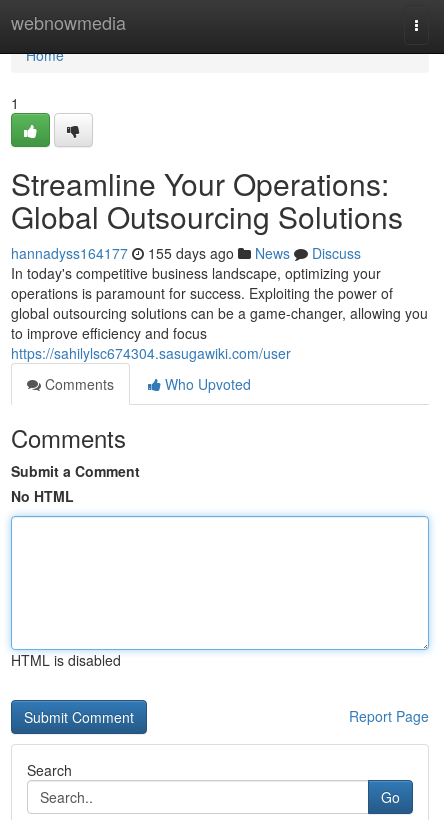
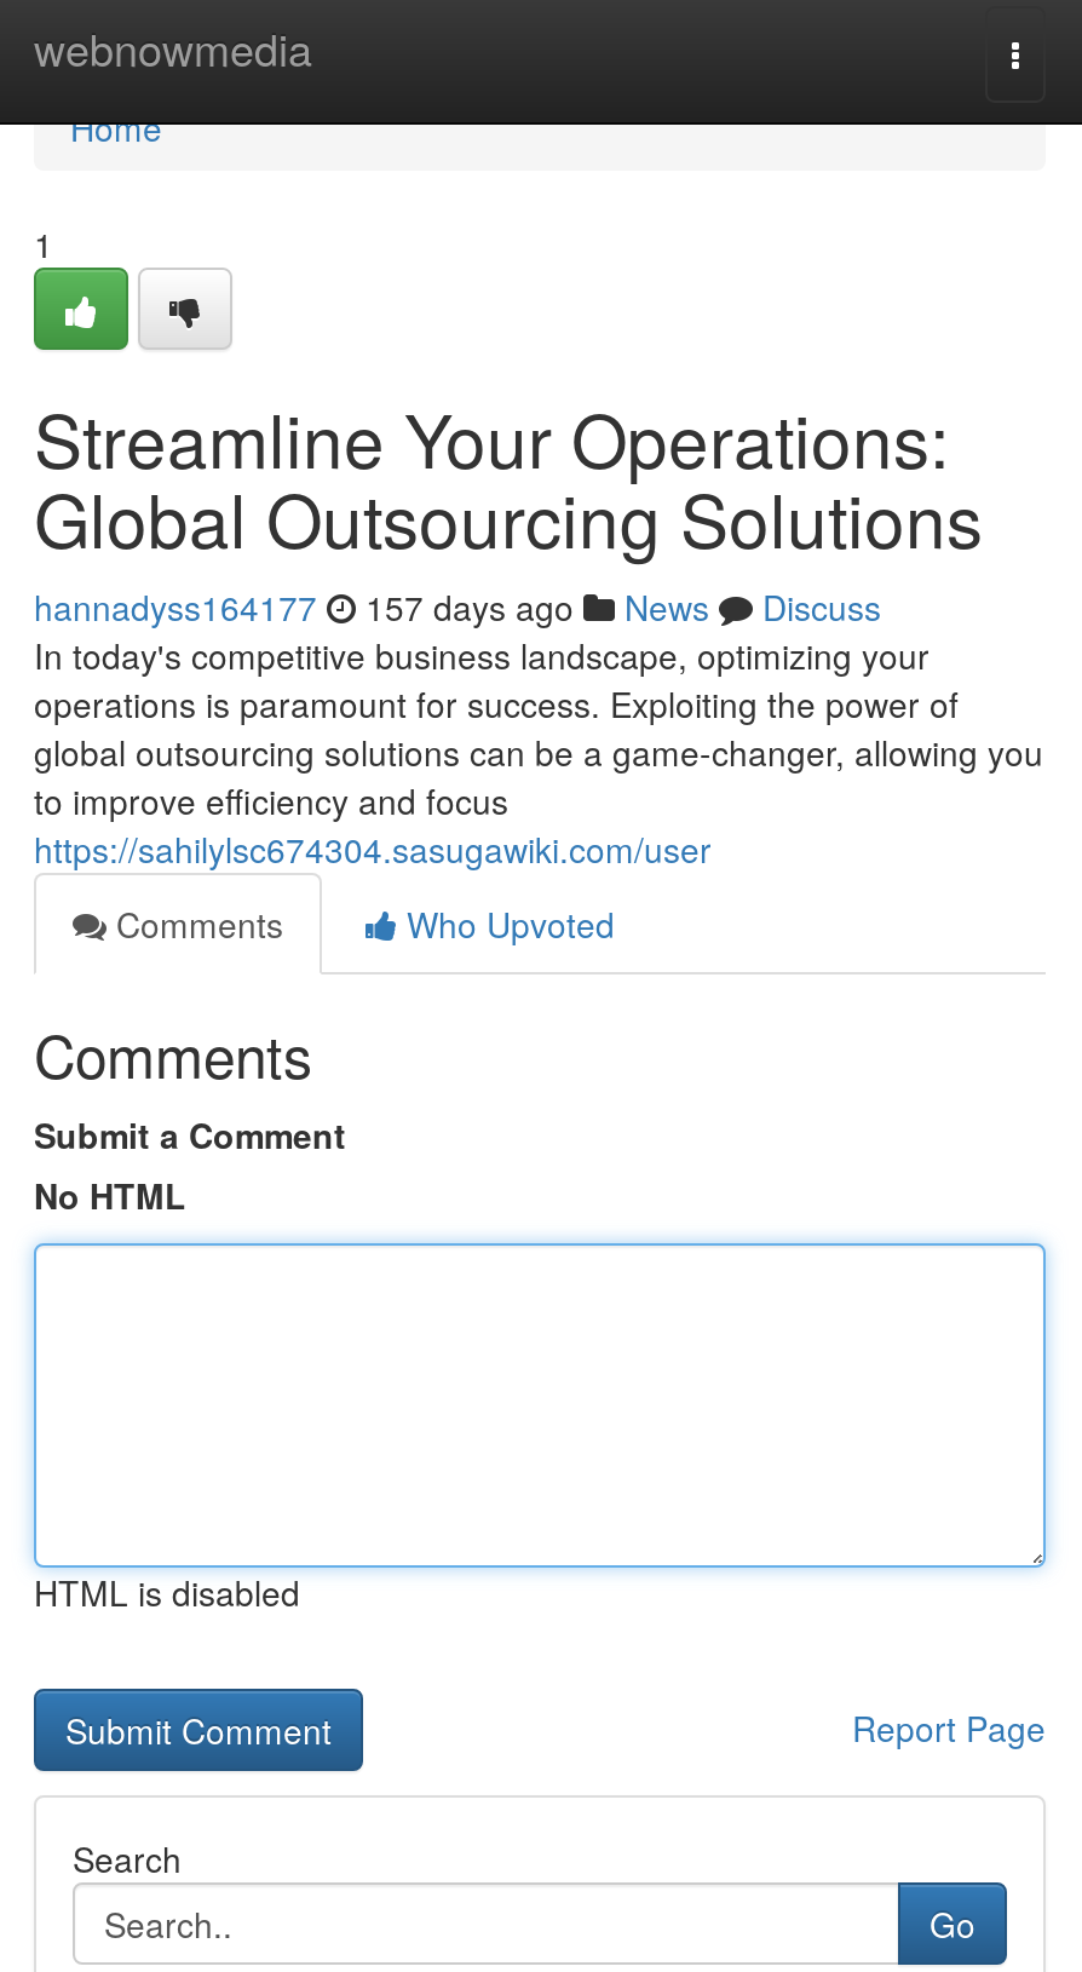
- hannadyss164177 155 days ago News Discuss
+ hannadyss164177 157 days ago News Discuss
